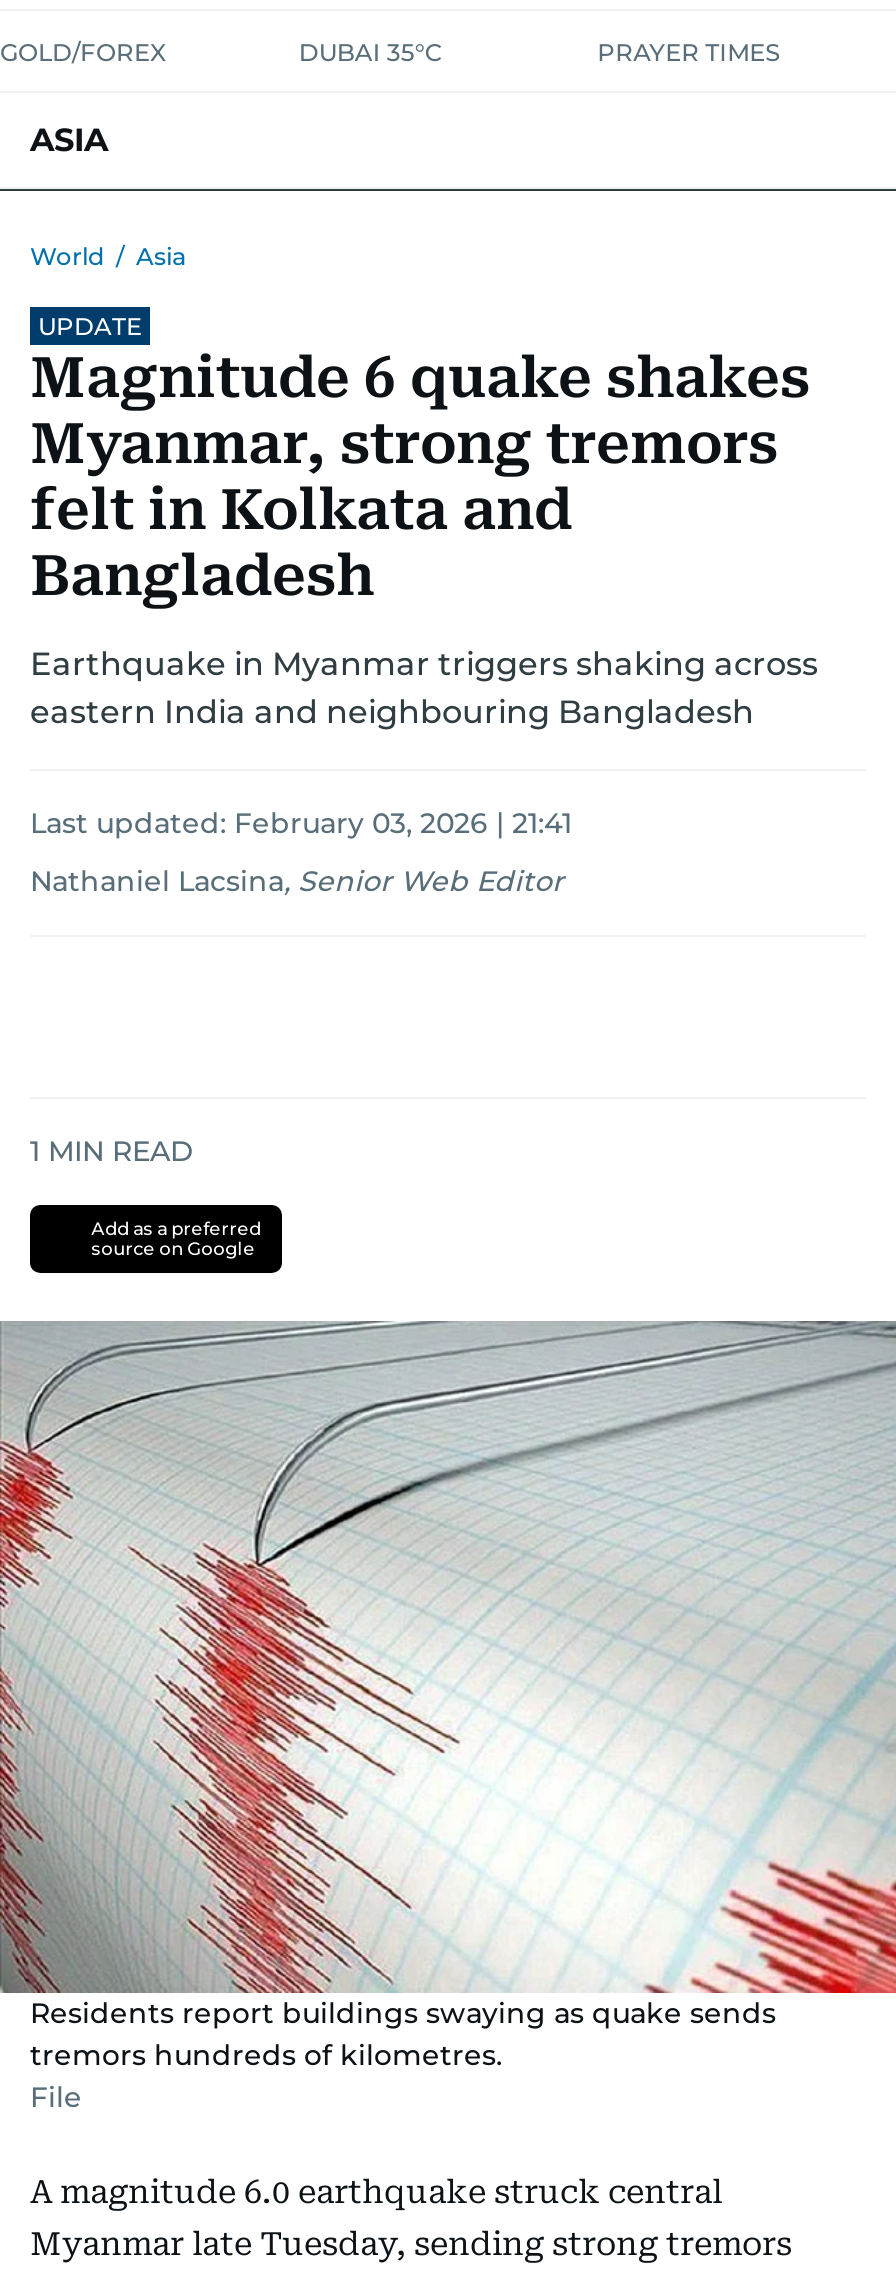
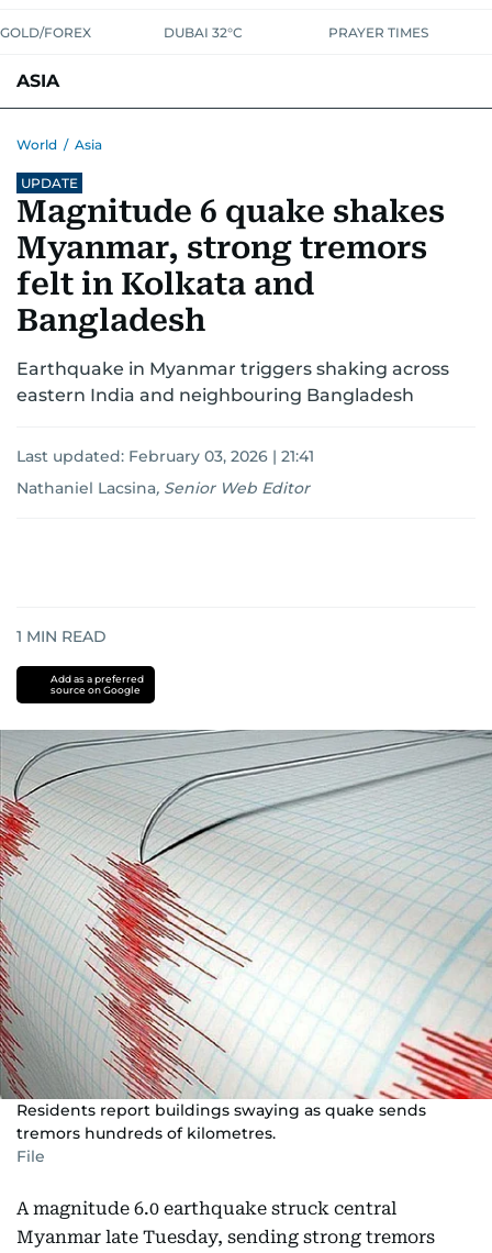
- DUBAI 35°C
+ DUBAI 32°C
